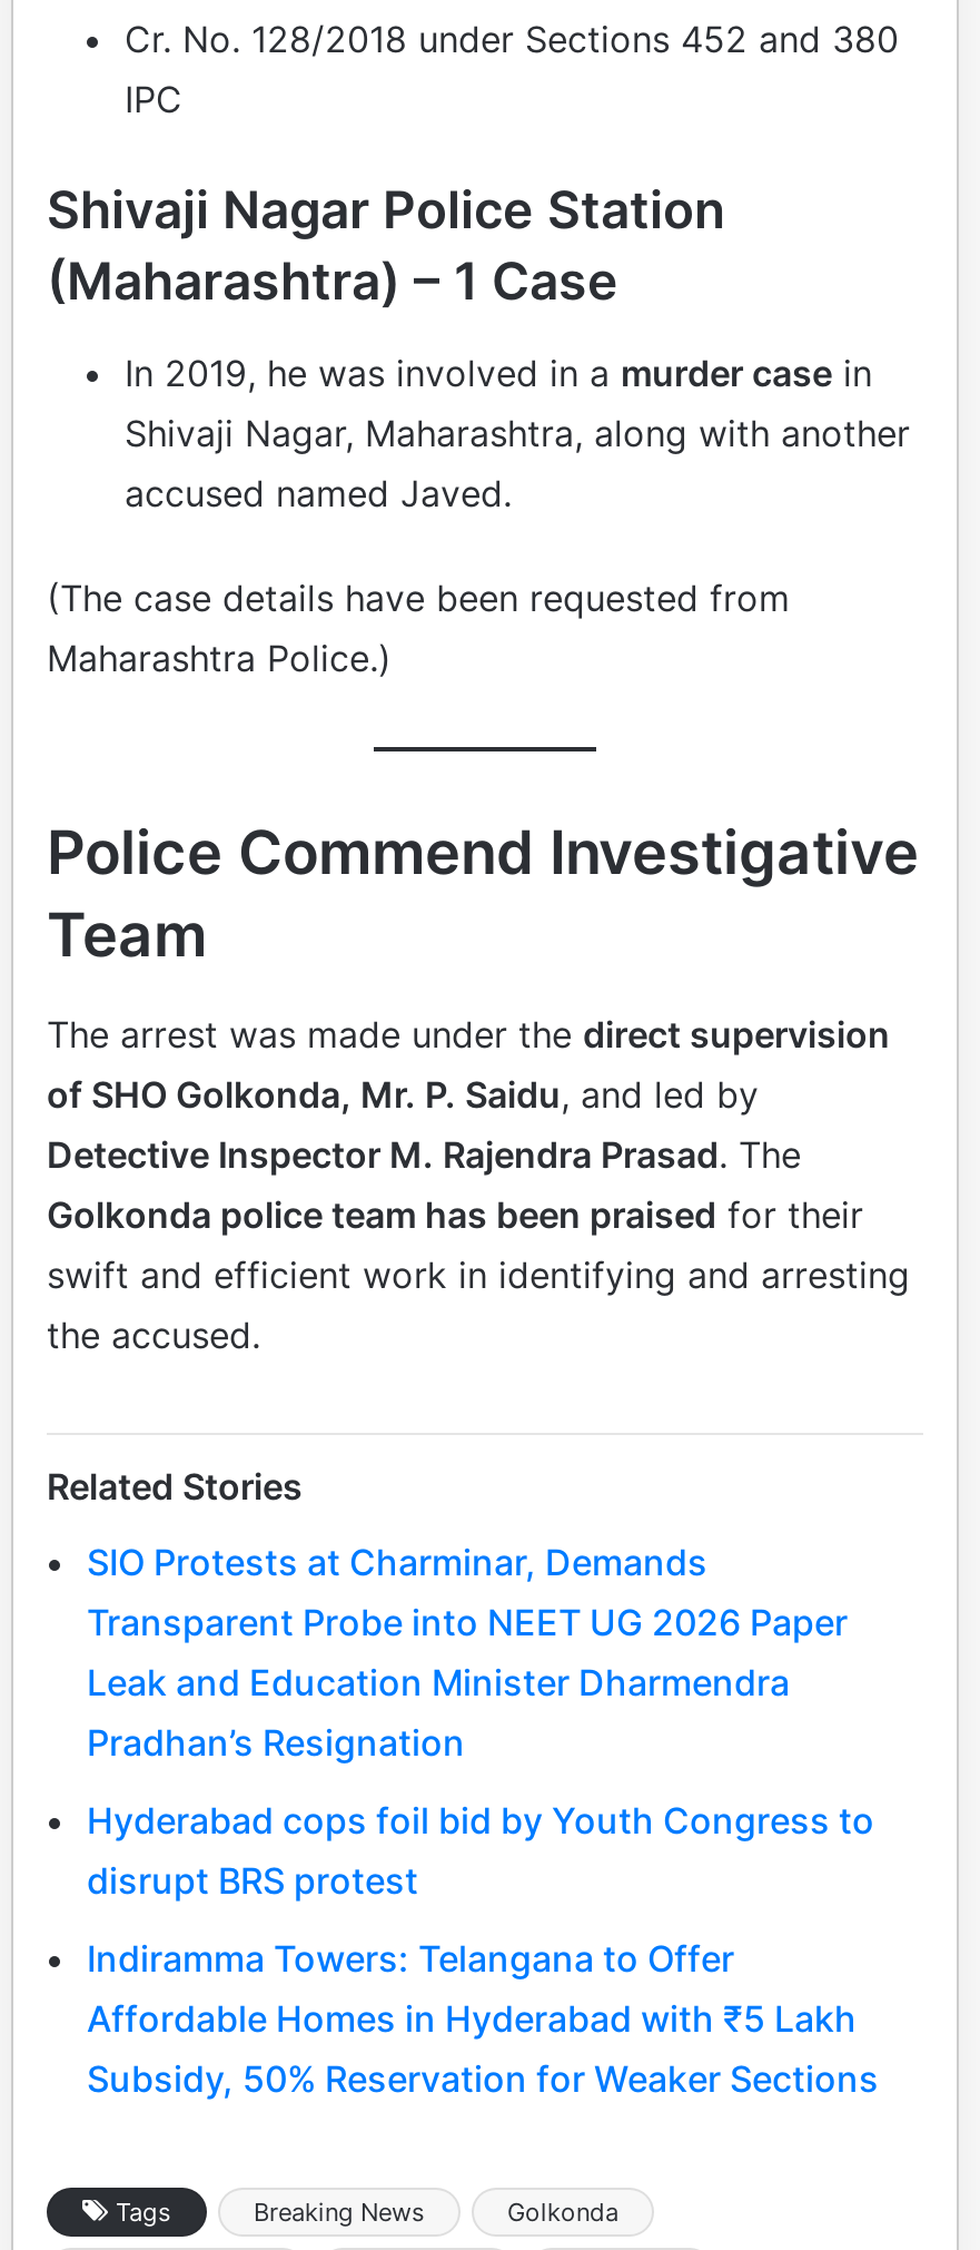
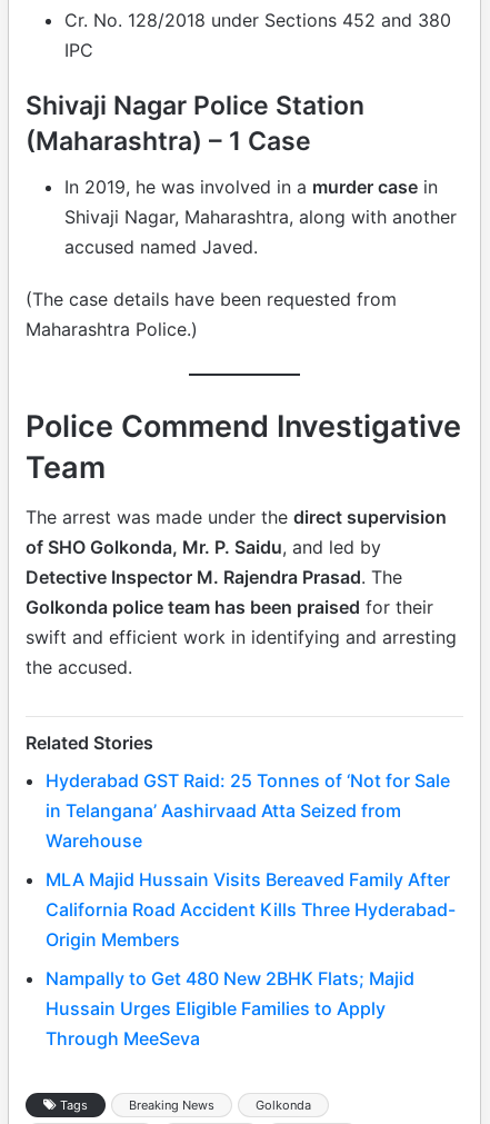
- SIO Protests at Charminar, Demands
- Transparent Probe into NEET UG 2026 Paper
- Leak and Education Minister Dharmendra
- Pradhan’s Resignation
+ Hyderabad GST Raid: 25 Tonnes of ‘Not for Sale
+ in Telangana’ Aashirvaad Atta Seized from
+ Warehouse

- Hyderabad cops foil bid by Youth Congress to
- disrupt BRS protest
+ MLA Majid Hussain Visits Bereaved Family After
+ California Road Accident Kills Three Hyderabad-
+ Origin Members

- Indiramma Towers: Telangana to Offer
- Affordable Homes in Hyderabad with ₹5 Lakh
- Subsidy, 50% Reservation for Weaker Sections
+ Nampally to Get 480 New 2BHK Flats; Majid
+ Hussain Urges Eligible Families to Apply
+ Through MeeSeva
